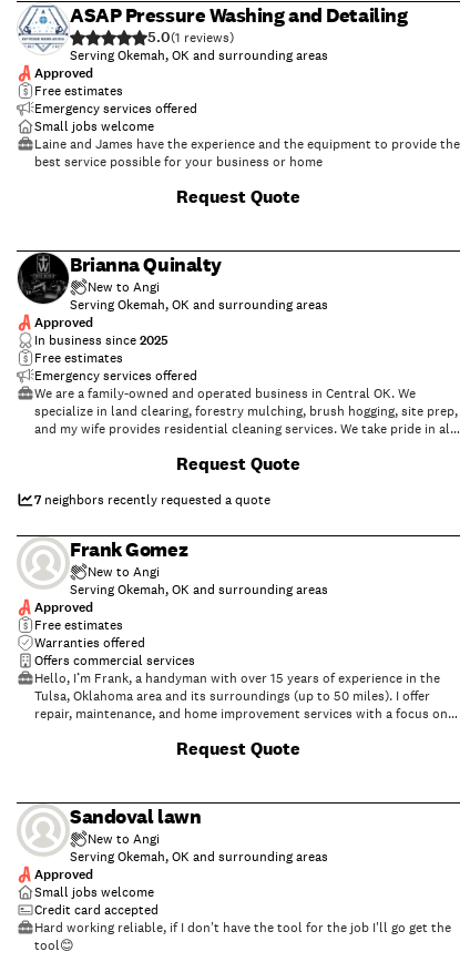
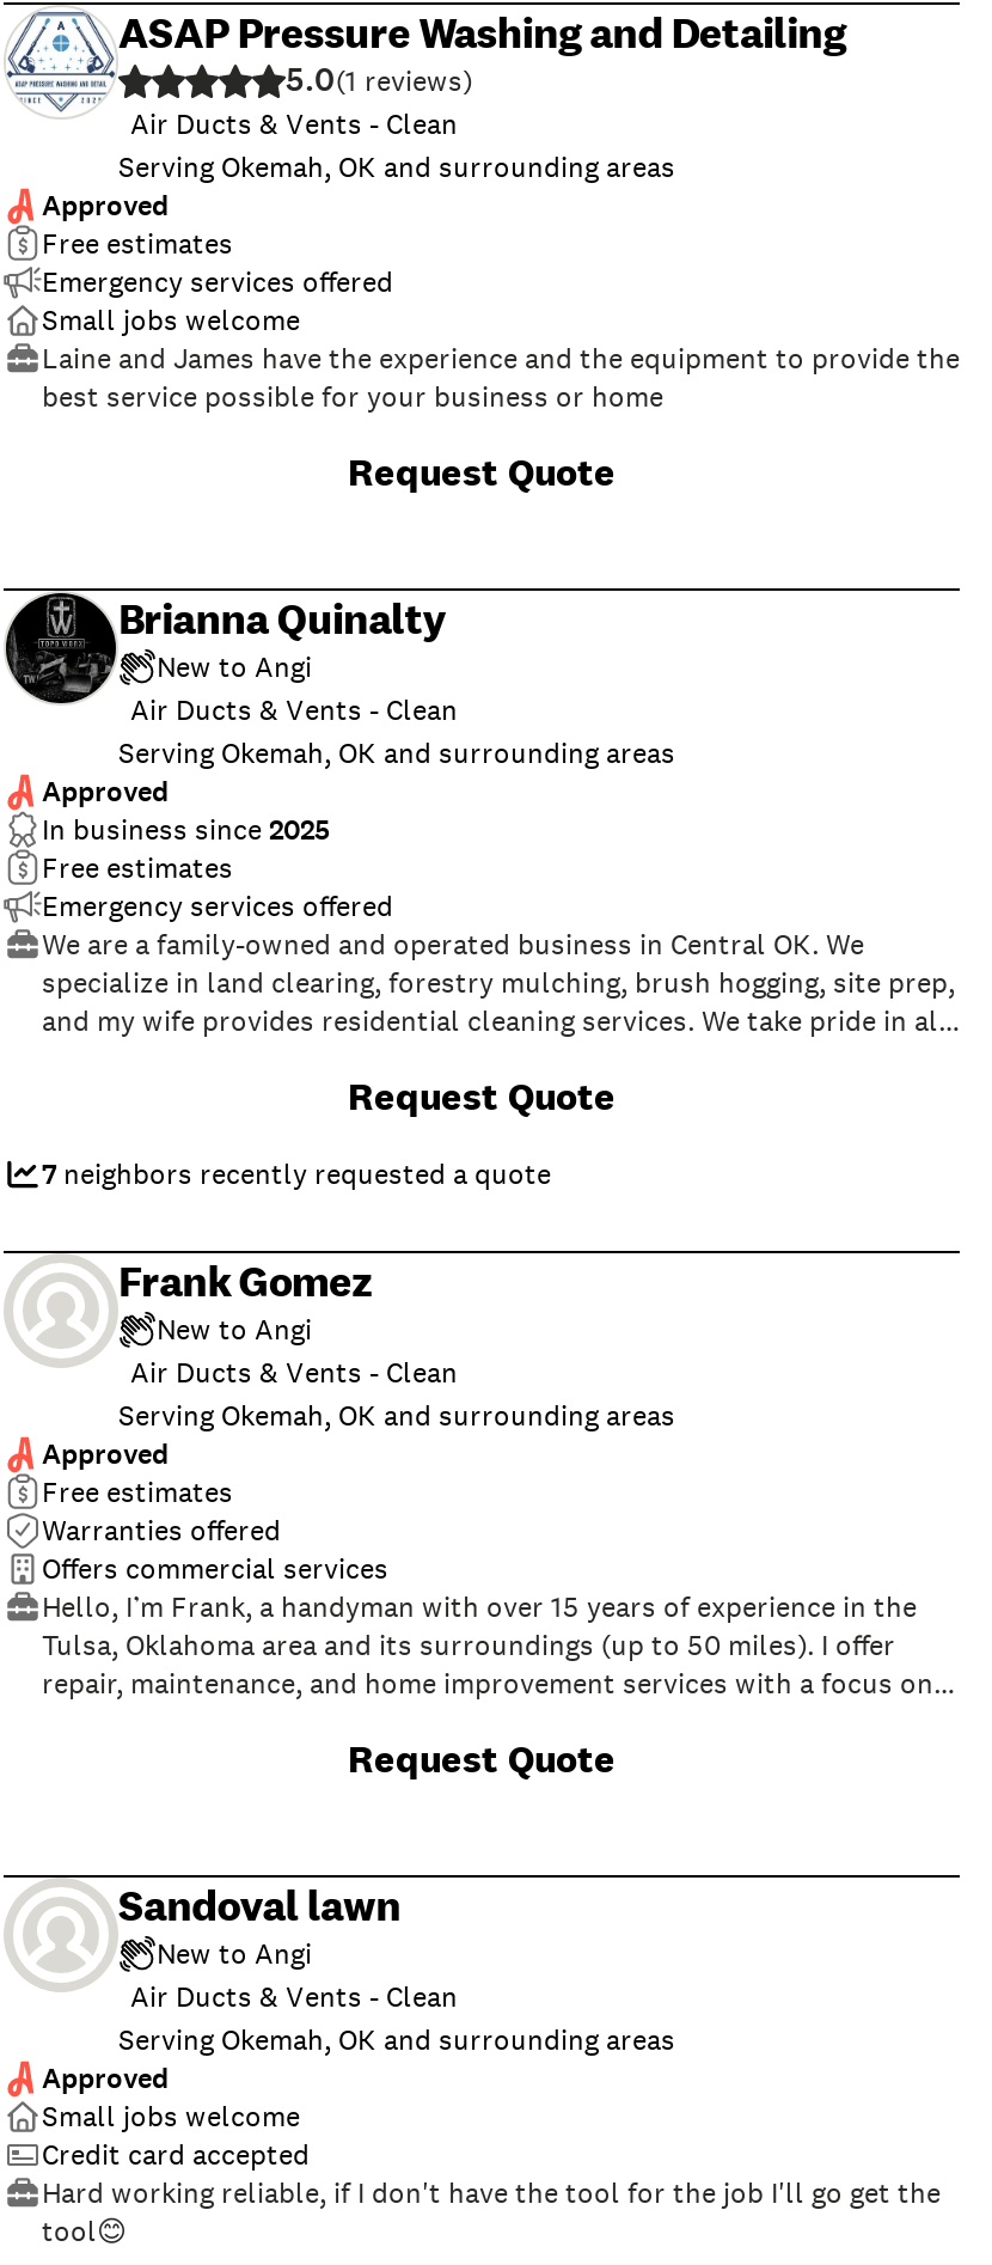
+ Air Ducts & Vents - Clean

+ Air Ducts & Vents - Clean

+ Air Ducts & Vents - Clean

+ Air Ducts & Vents - Clean
